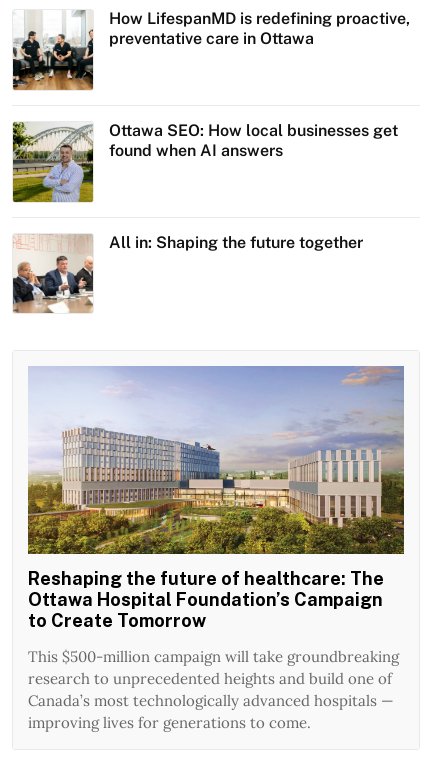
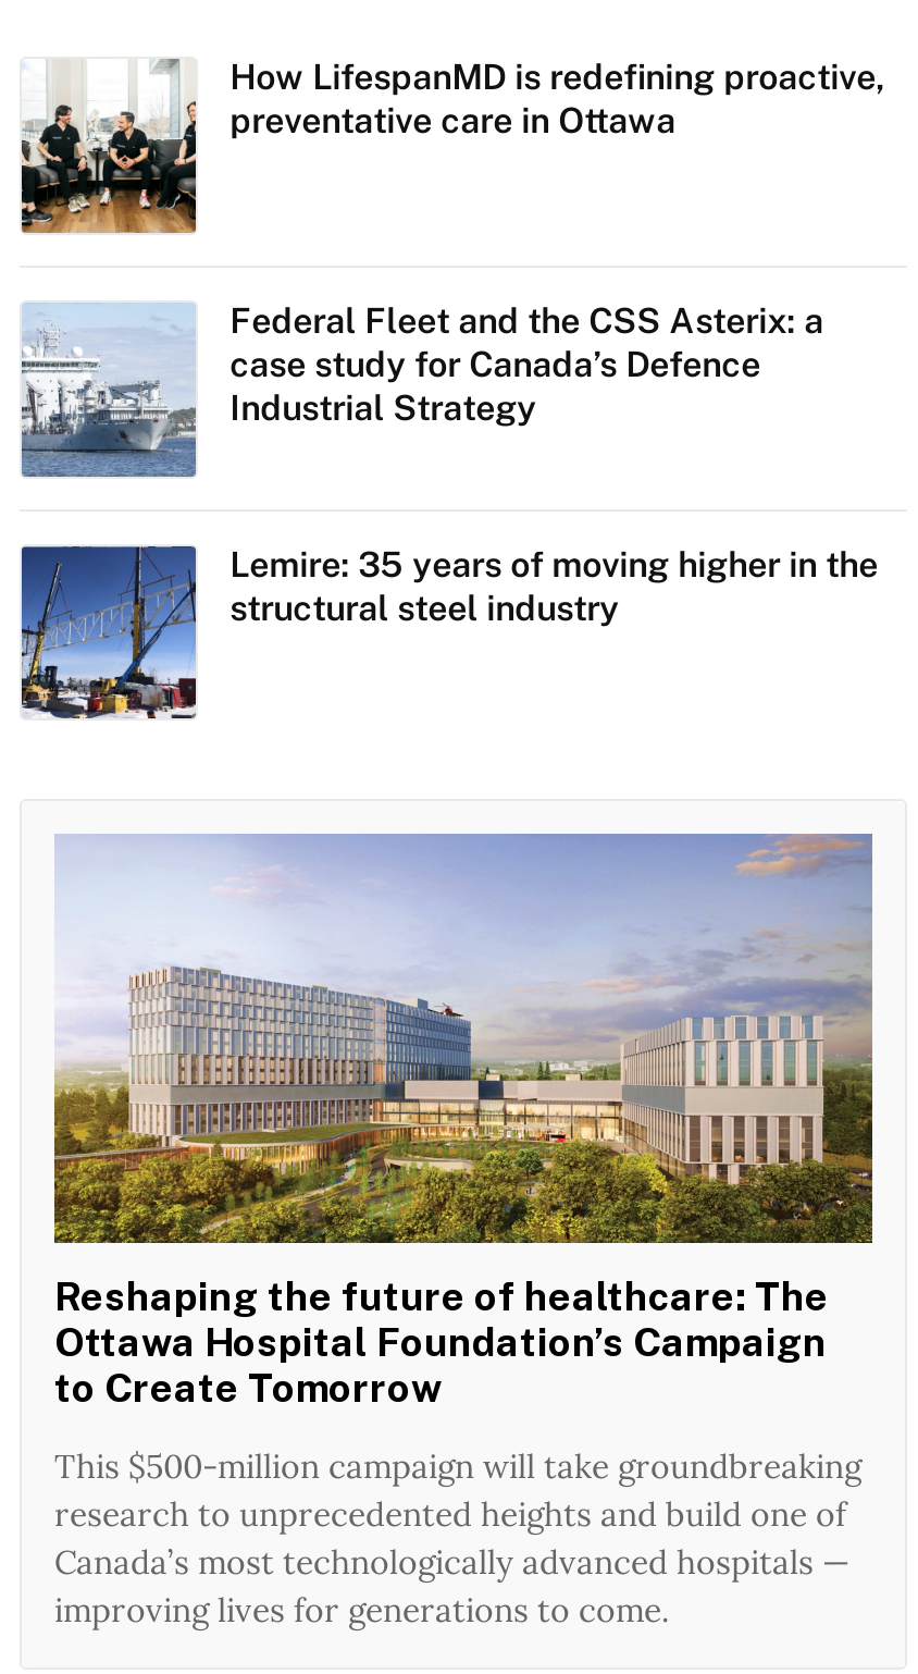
- [image]
- Ottawa SEO: How local businesses get
- found when AI answers
+ [image]
+ Federal Fleet and the CSS Asterix: a
+ case study for Canada’s Defence
+ Industrial Strategy

- [image]
- All in: Shaping the future together
+ [image]
+ Lemire: 35 years of moving higher in the
+ structural steel industry
